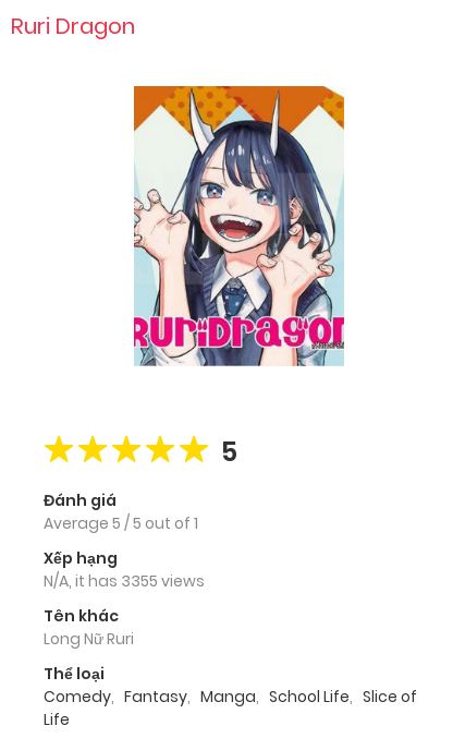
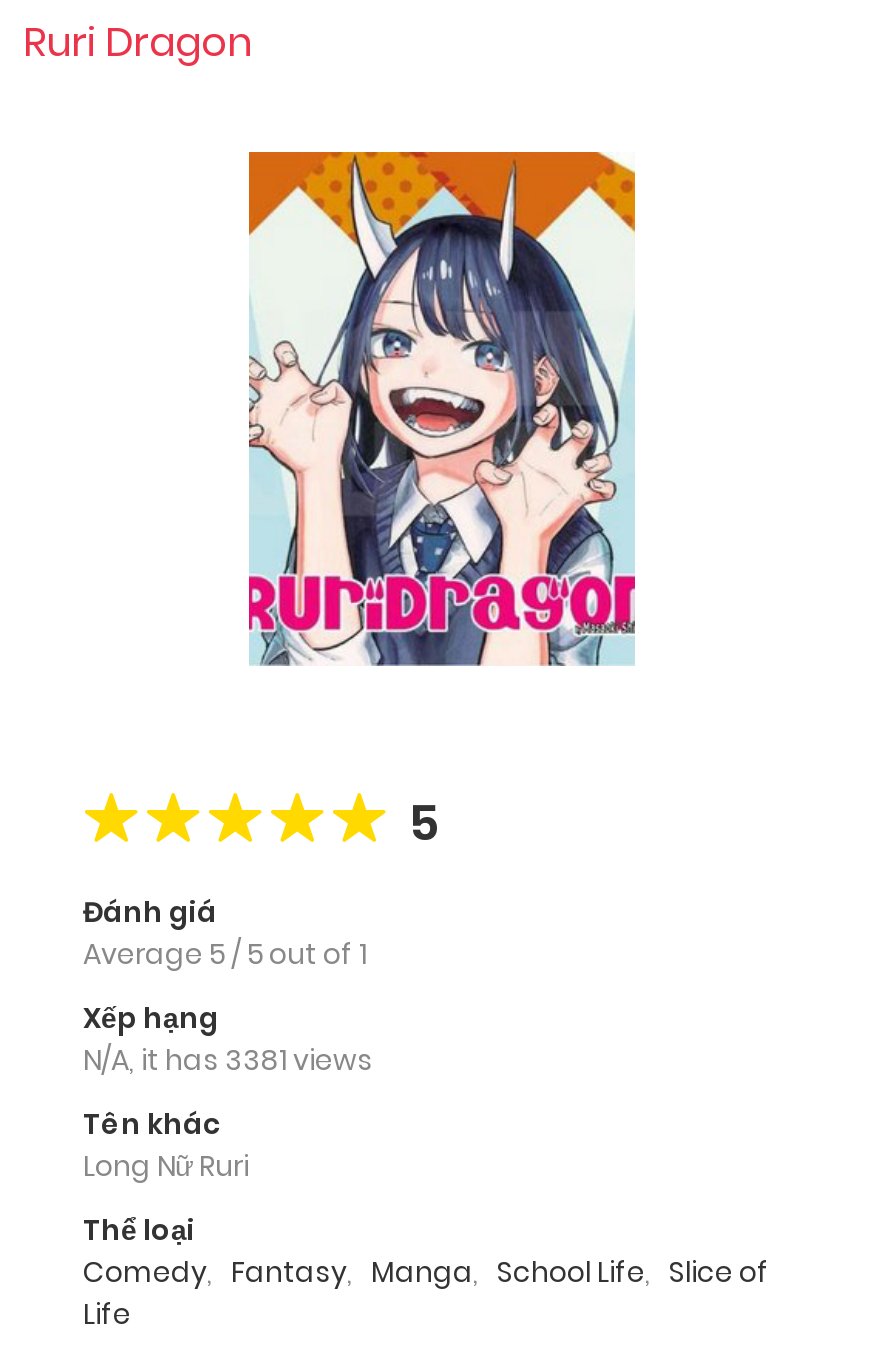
- N/A, it has 3355 views
+ N/A, it has 3381 views
